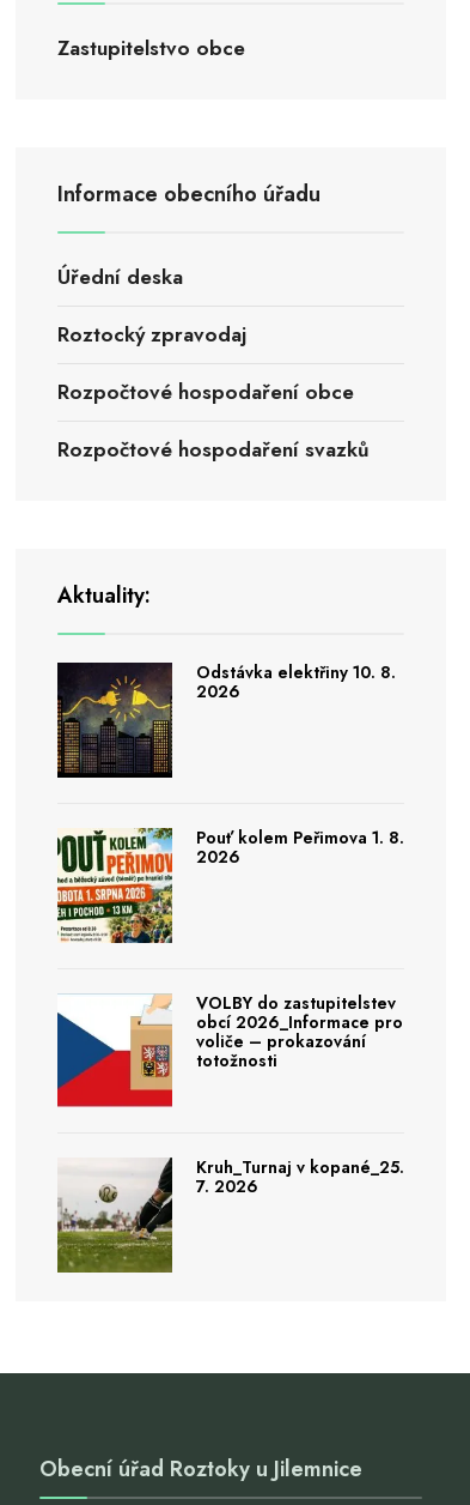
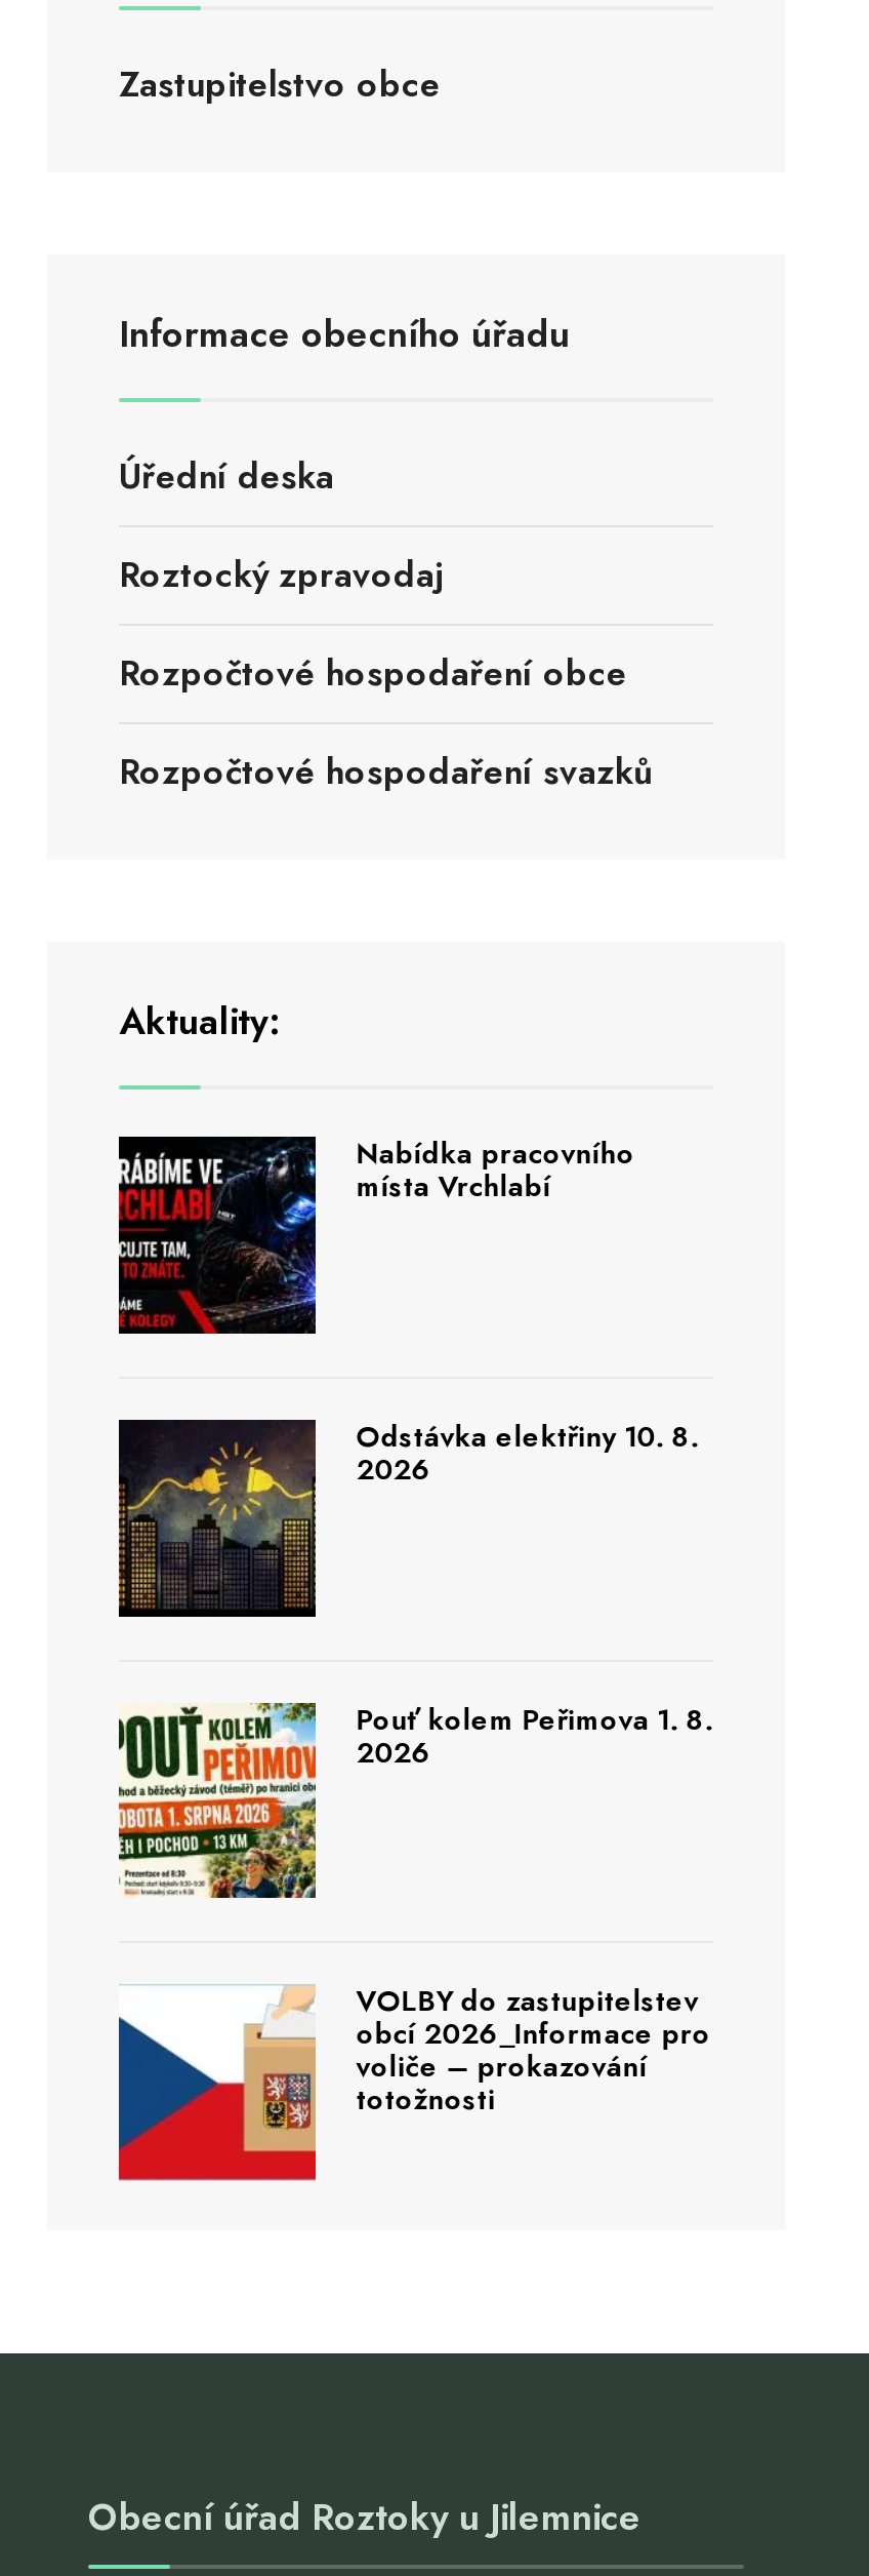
+ [image]
+ Nabídka pracovního
+ místa Vrchlabí

moved down: [image] | Odstávka elektřiny 10. 8. | 2026 | ... | voliče – prokazování | totožnosti

- [image]
- Kruh_Turnaj v kopané_25.
- 7. 2026
